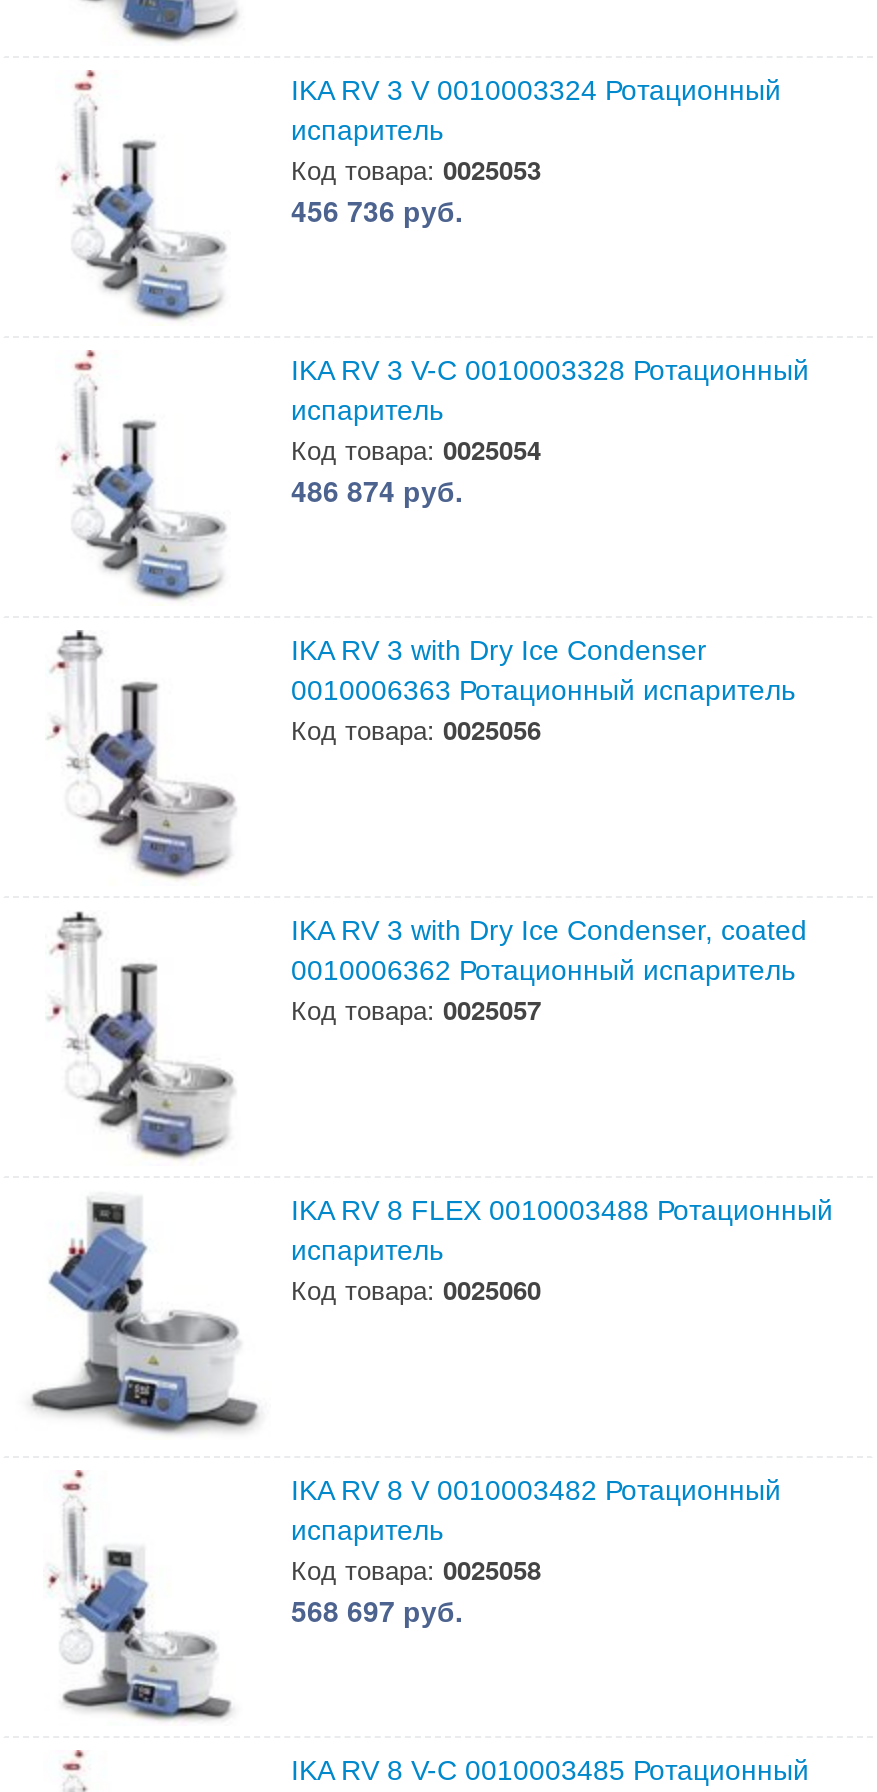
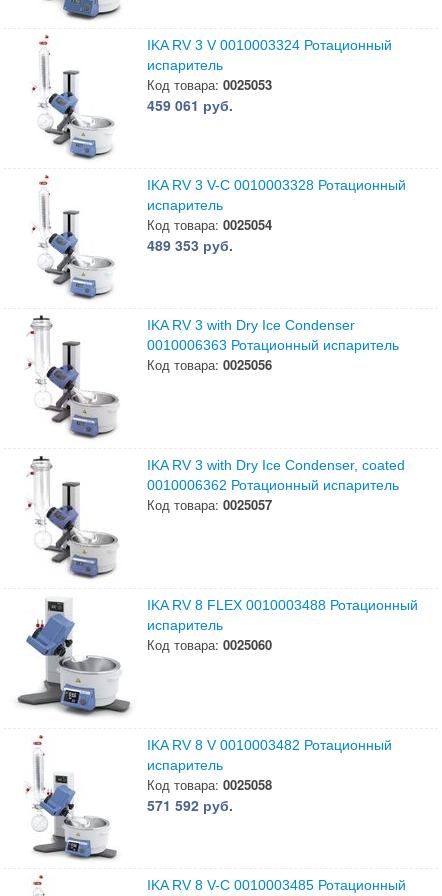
- 456 736 руб.
+ 459 061 руб.

- 486 874 руб.
+ 489 353 руб.

- 568 697 руб.
+ 571 592 руб.
